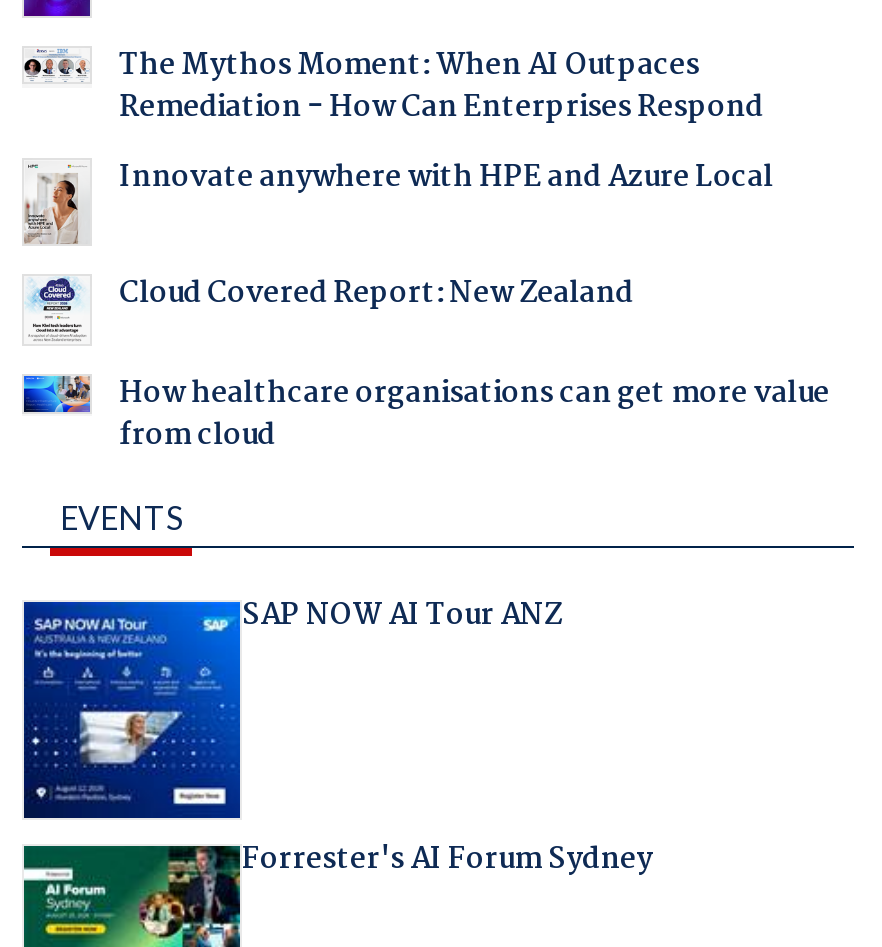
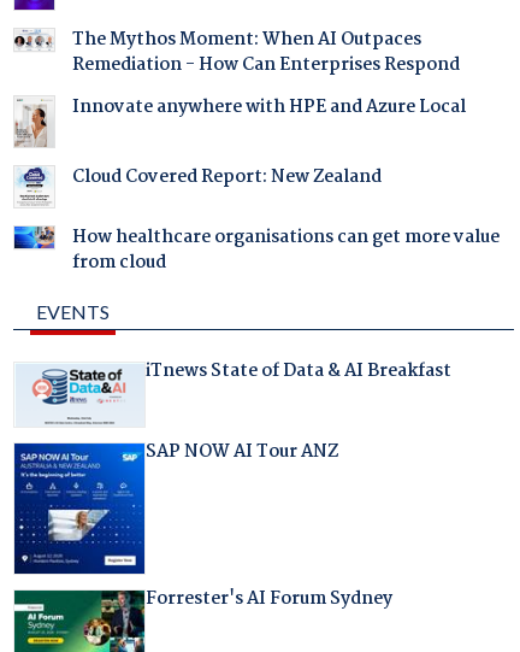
+ [image]
+ iTnews State of Data & AI Breakfast
